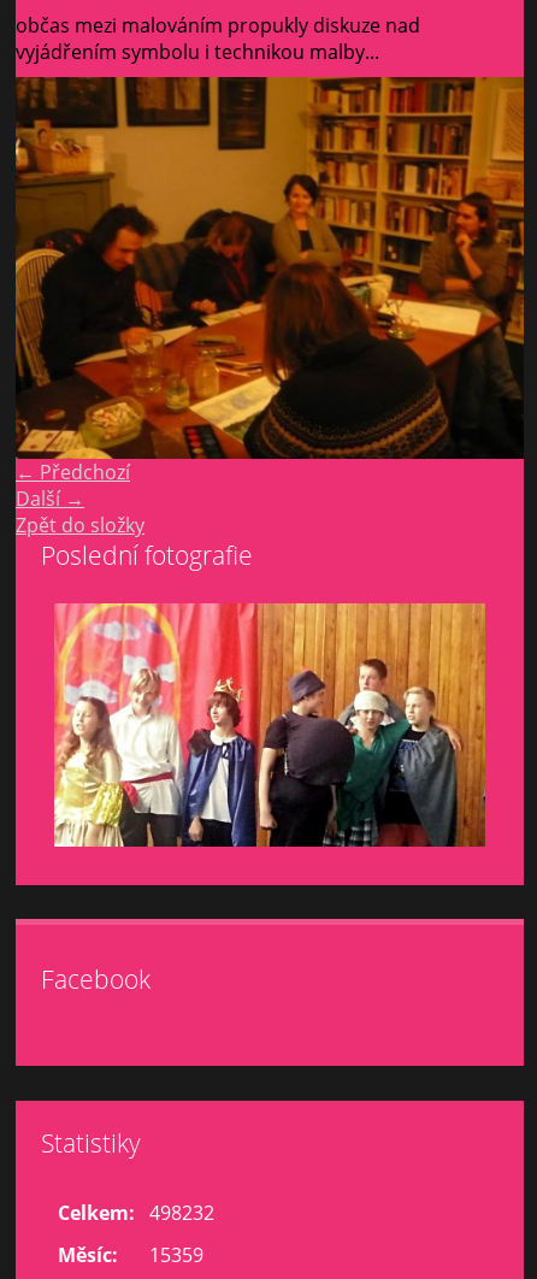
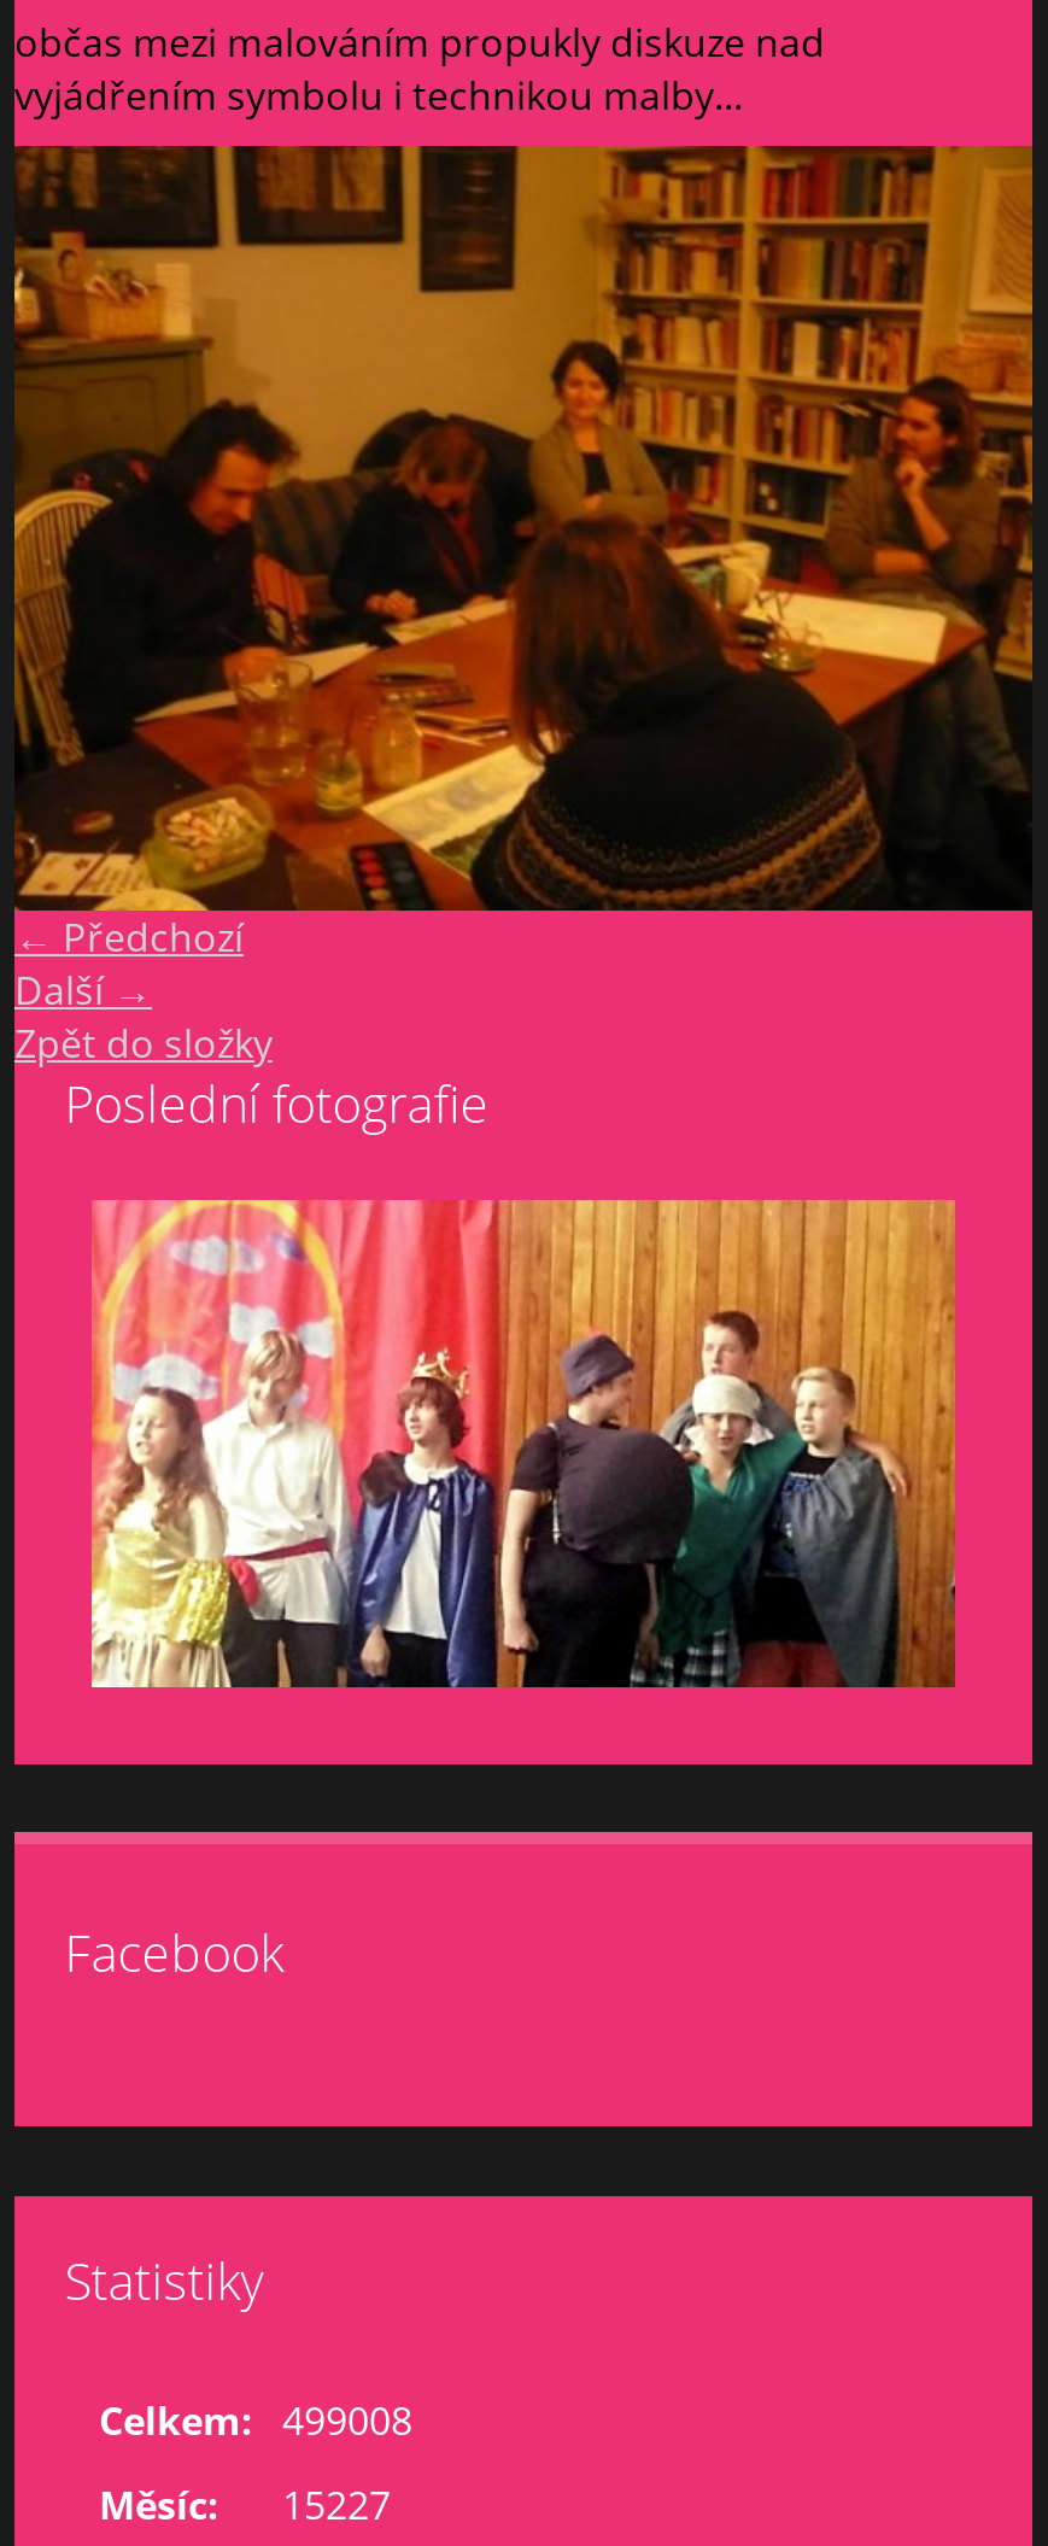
- Celkem: 498232
+ Celkem: 499008

- Měsíc: 15359
+ Měsíc: 15227
